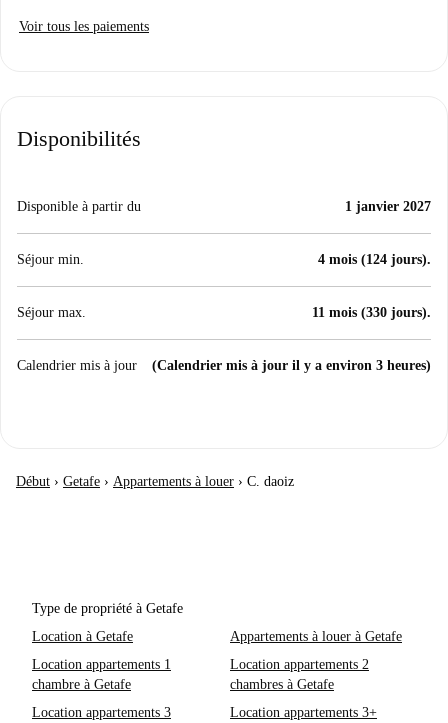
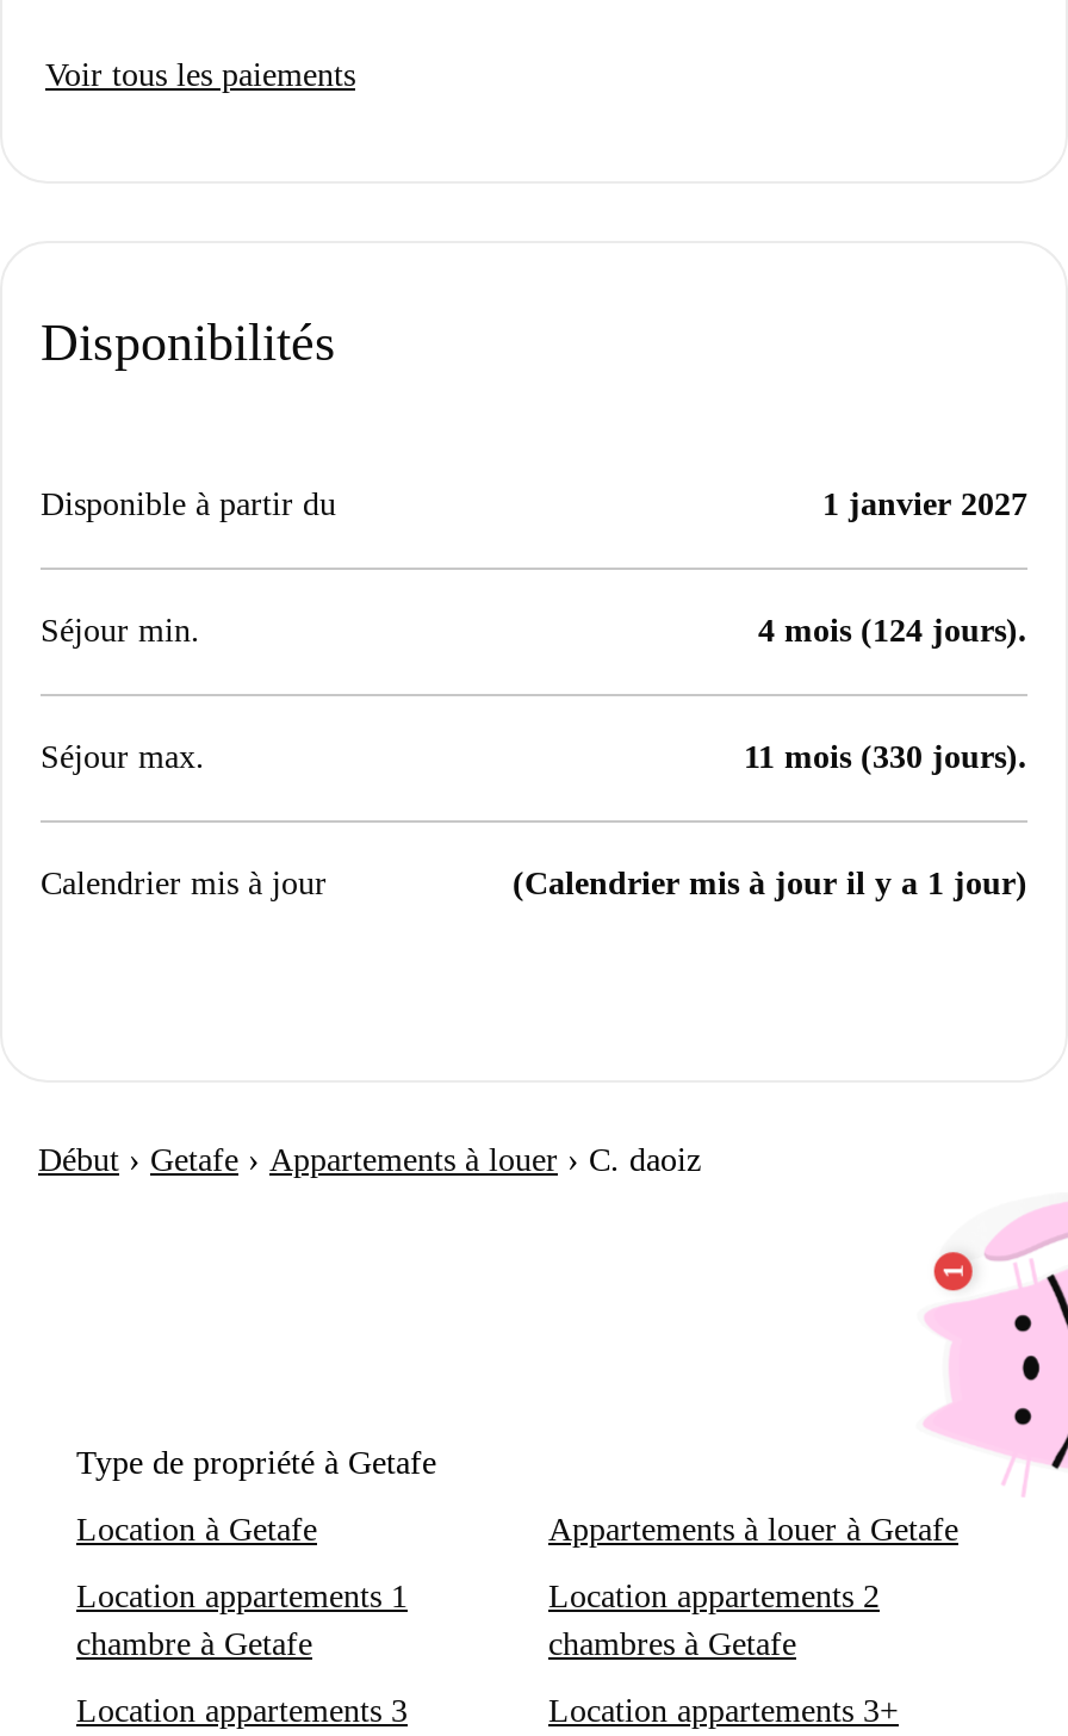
- (Calendrier mis à jour il y a environ 3 heures)
+ (Calendrier mis à jour il y a 1 jour)

+ [image]
